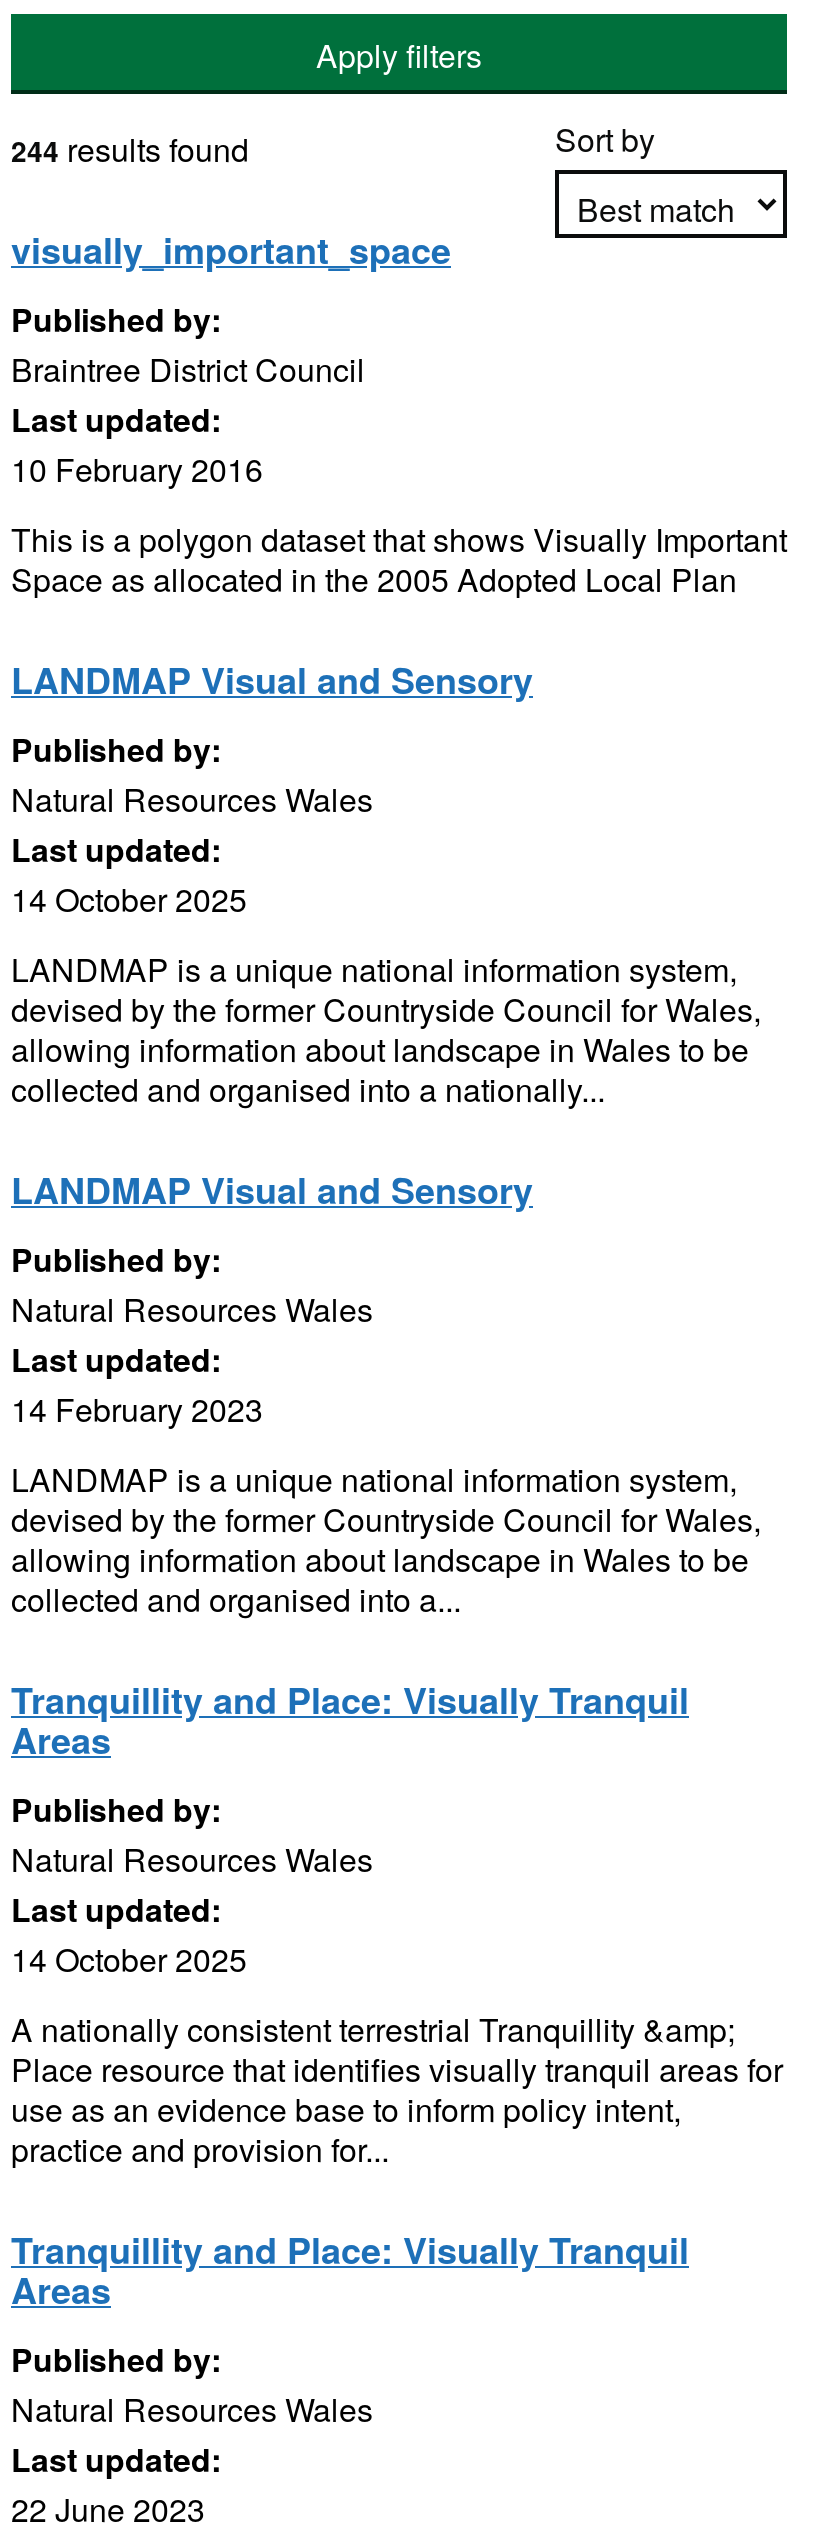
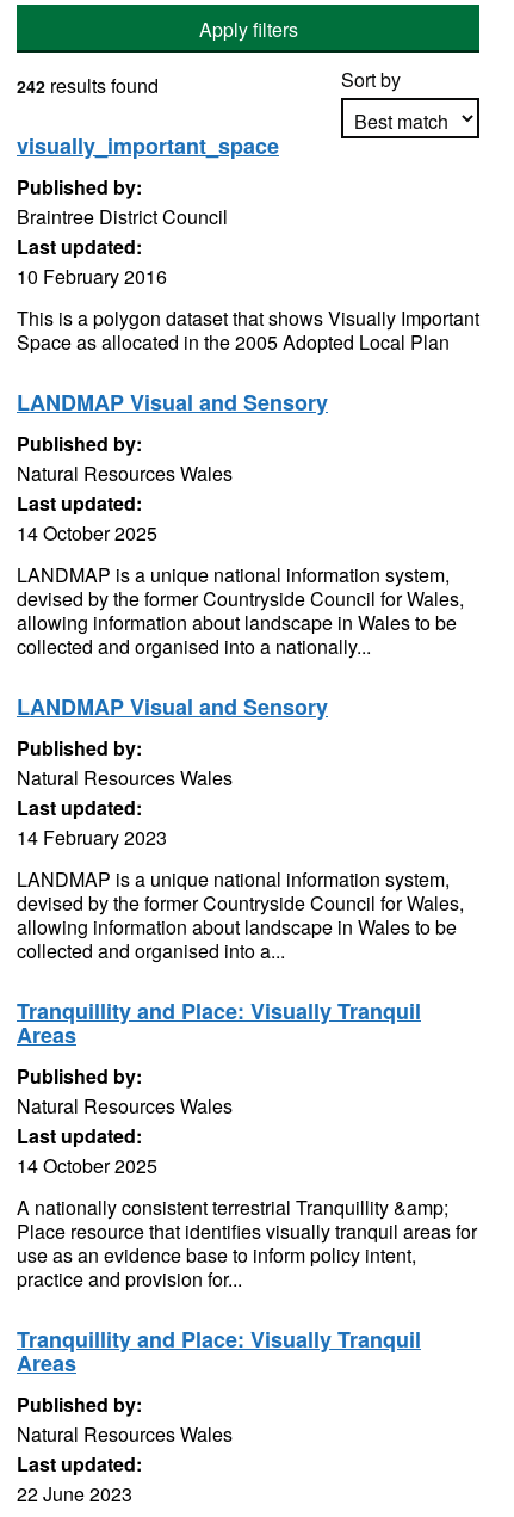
- 244 results found
+ 242 results found
